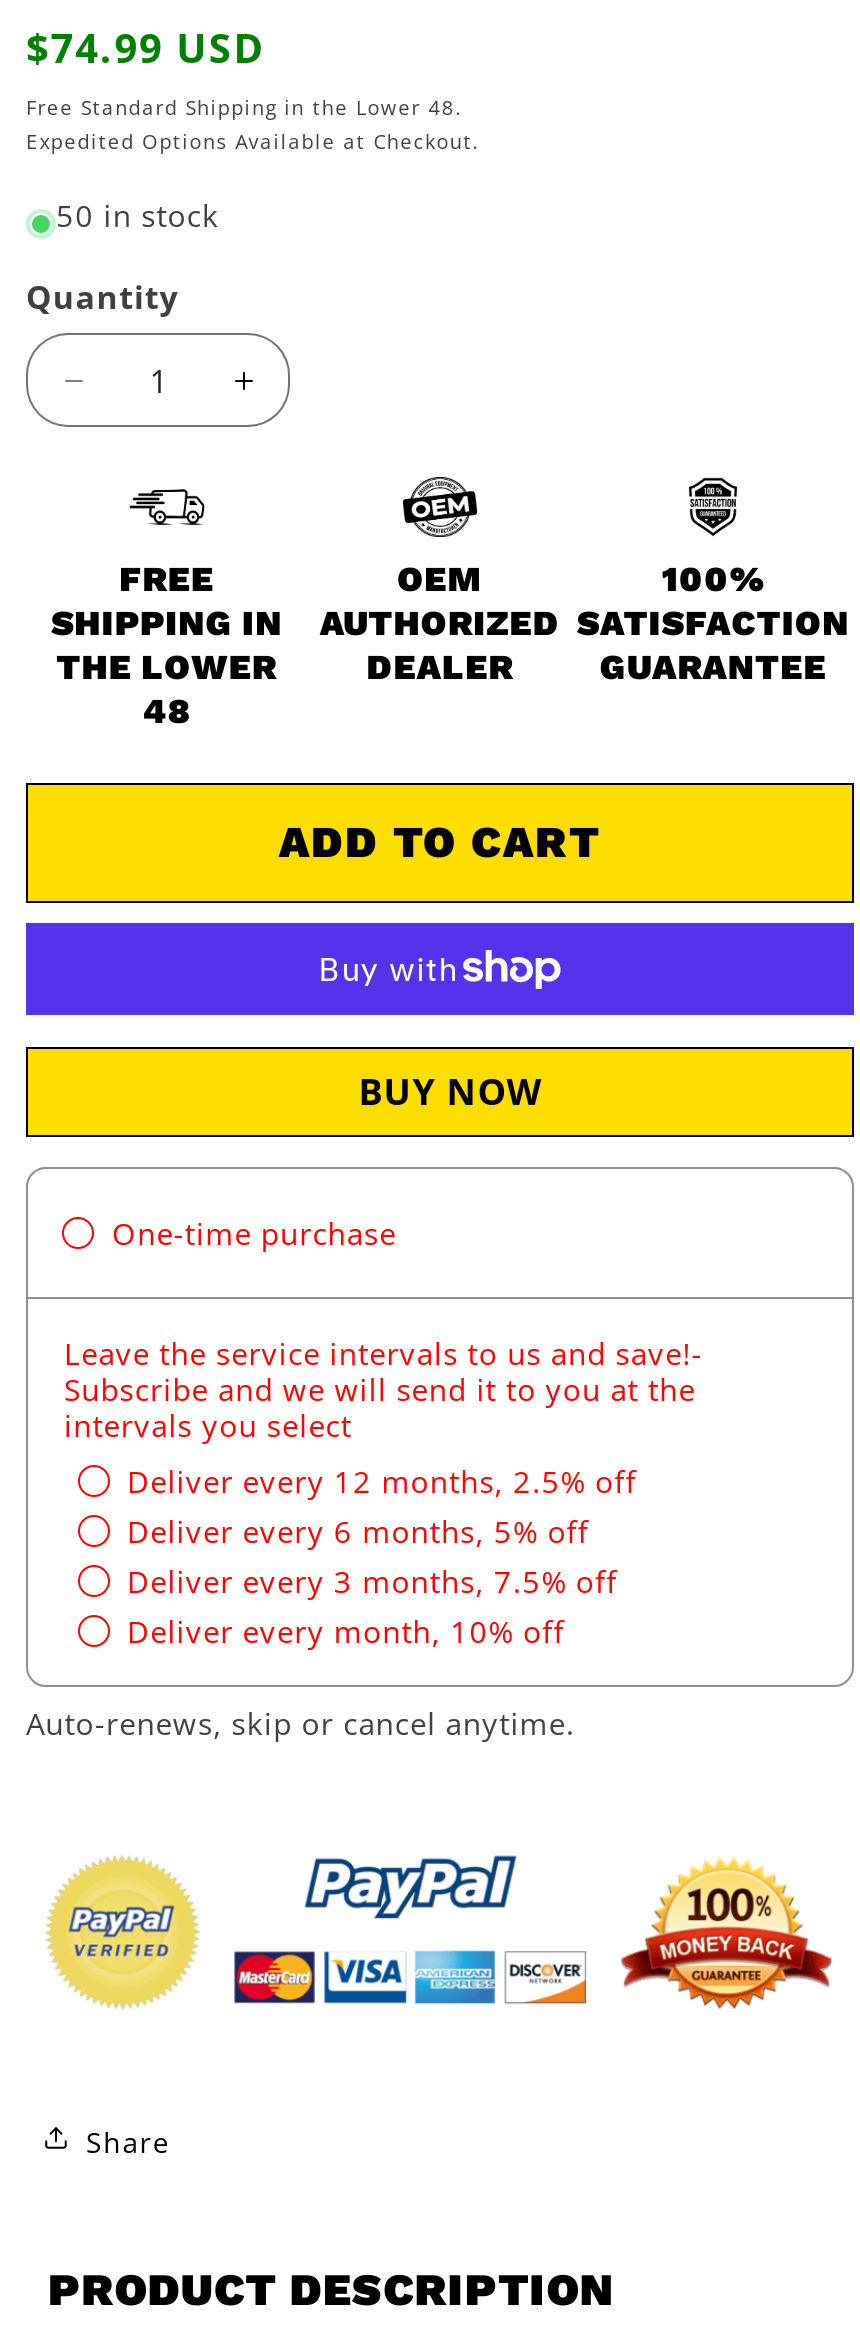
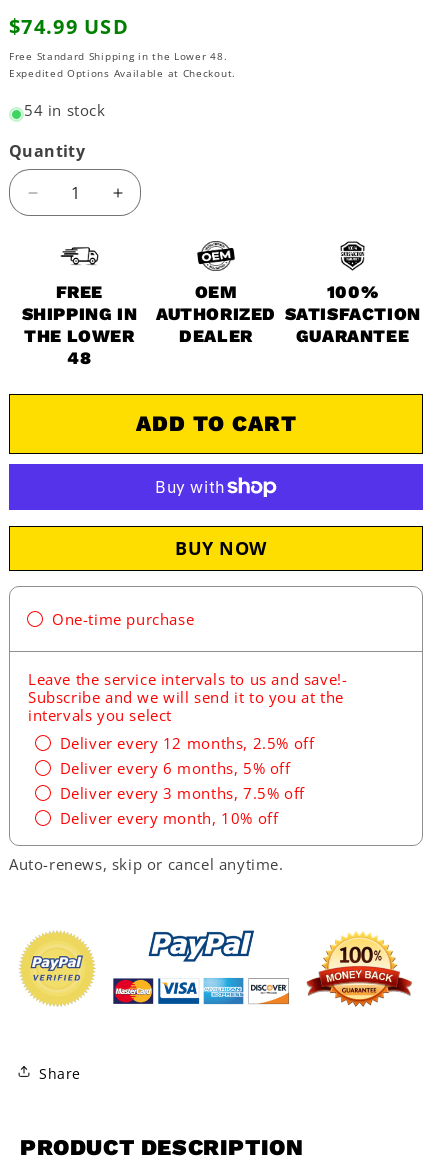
- 50 in stock
+ 54 in stock
